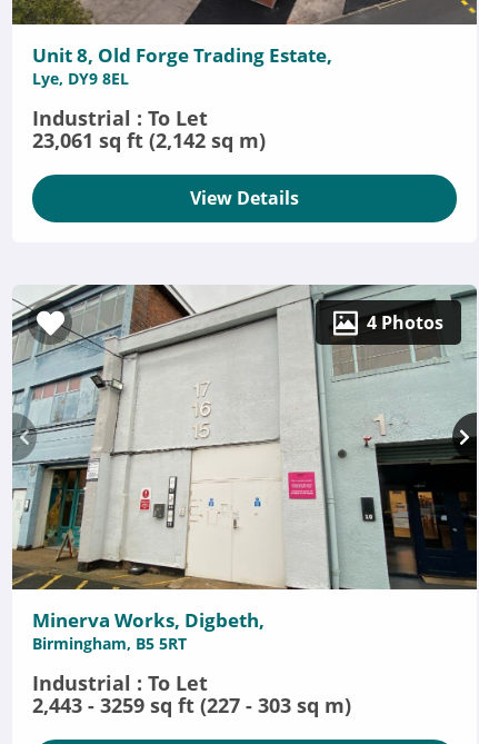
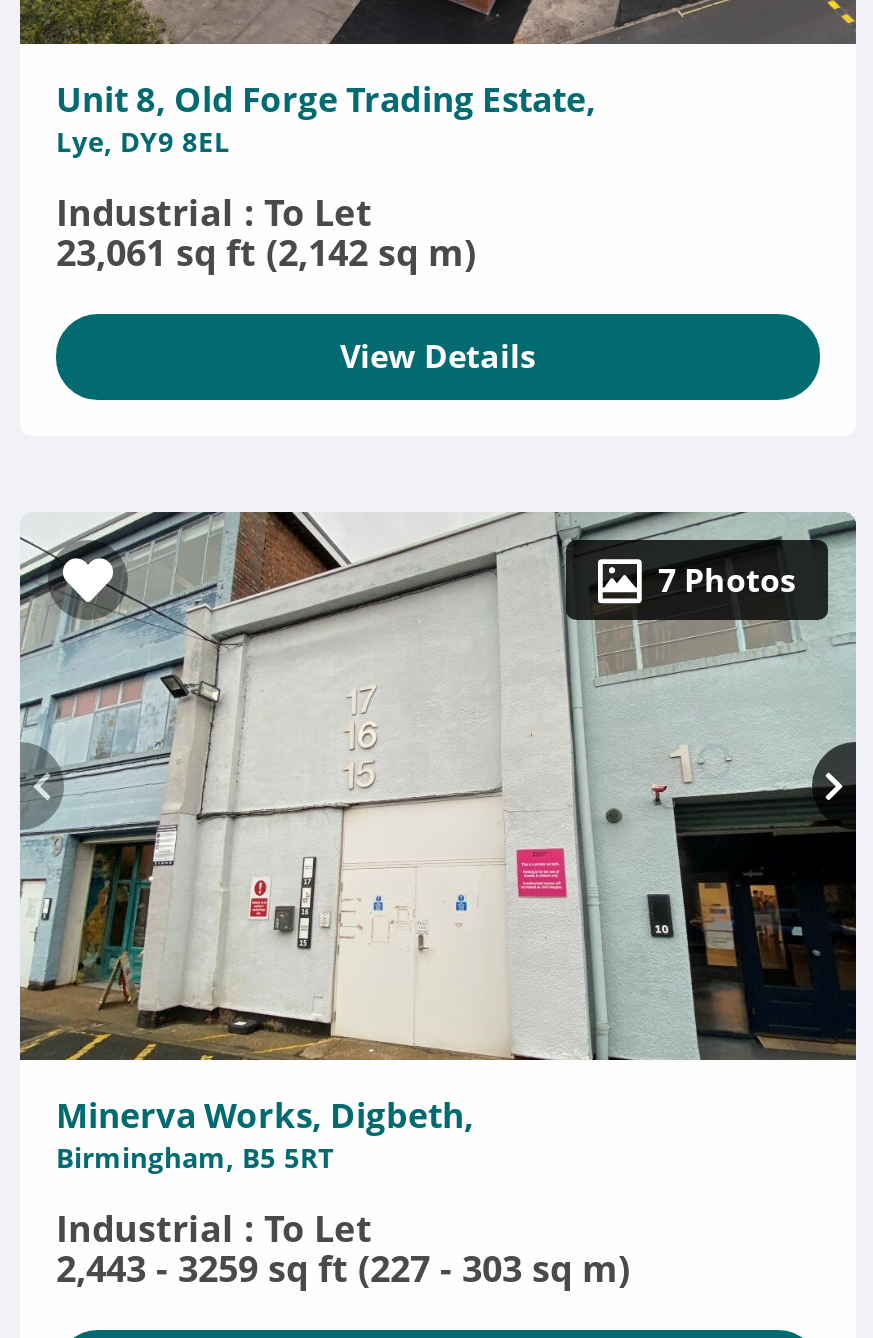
- 4 Photos
+ 7 Photos
